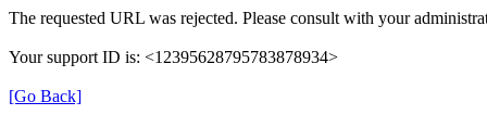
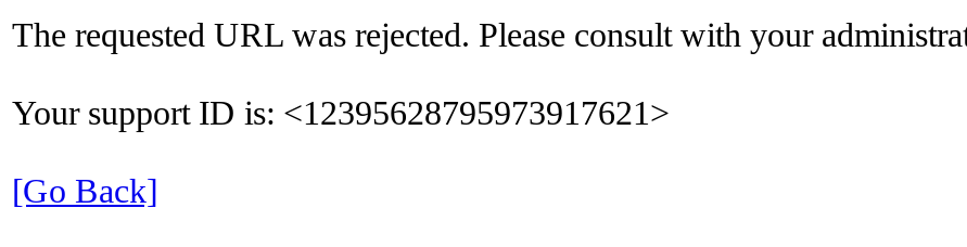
- Your support ID is: <12395628795783878934>
+ Your support ID is: <12395628795973917621>
